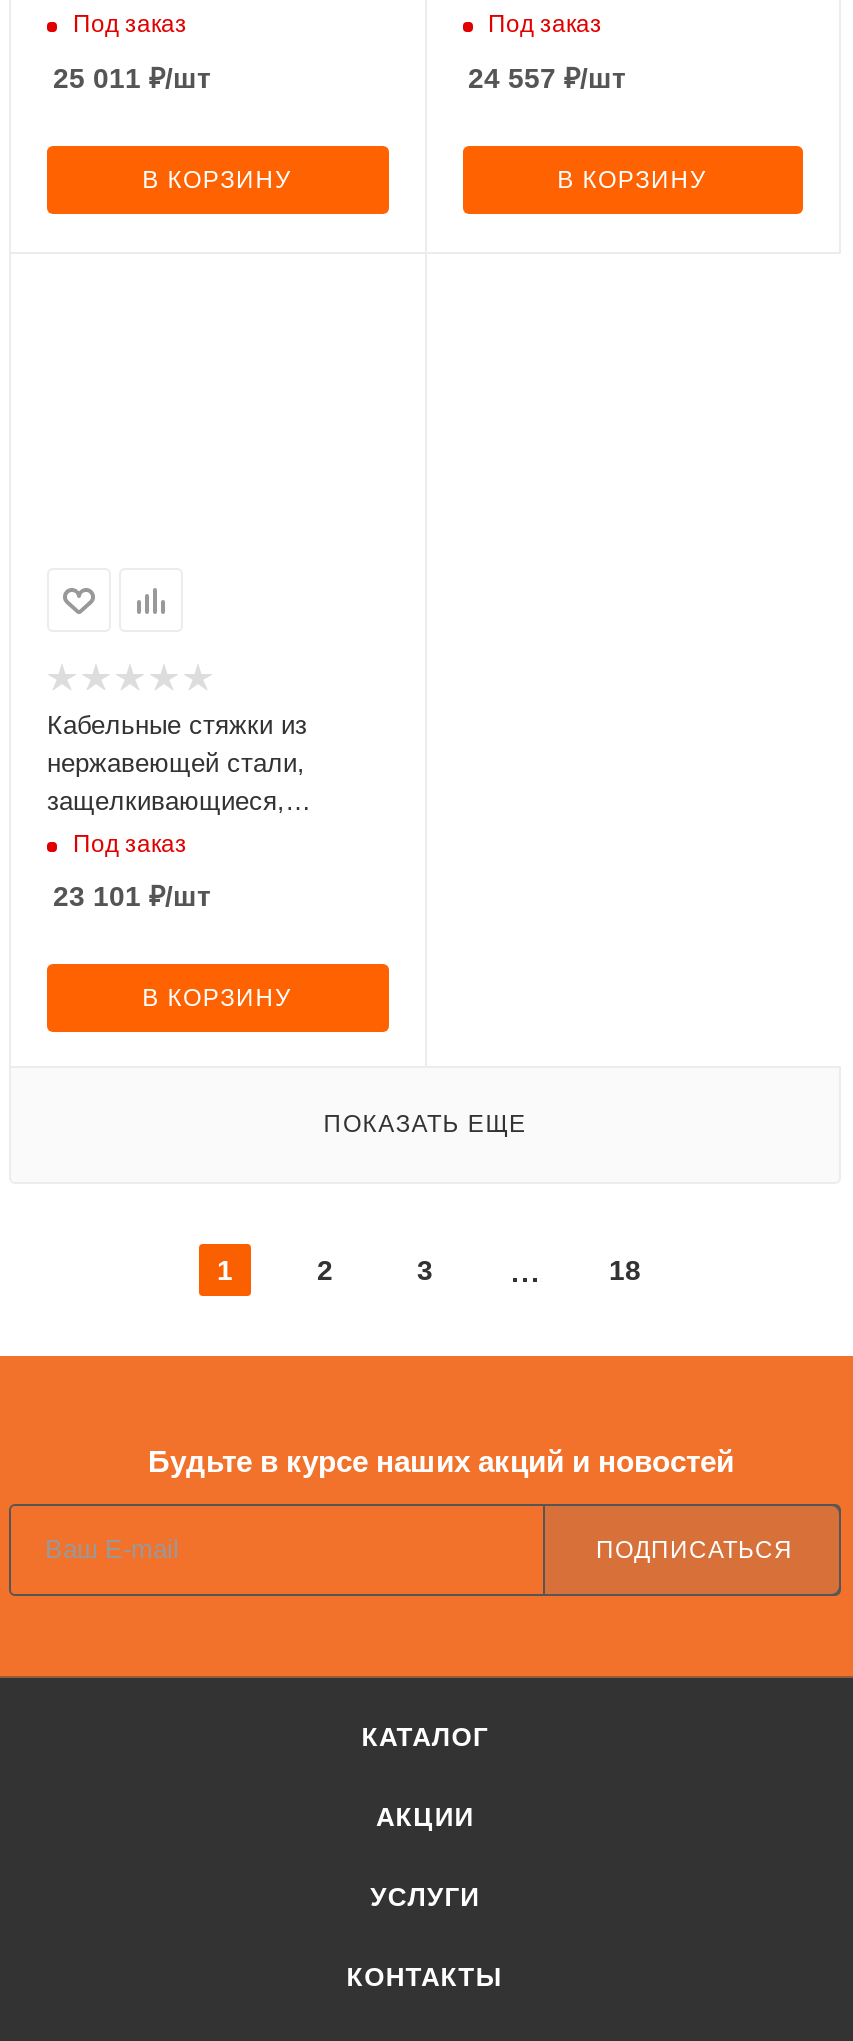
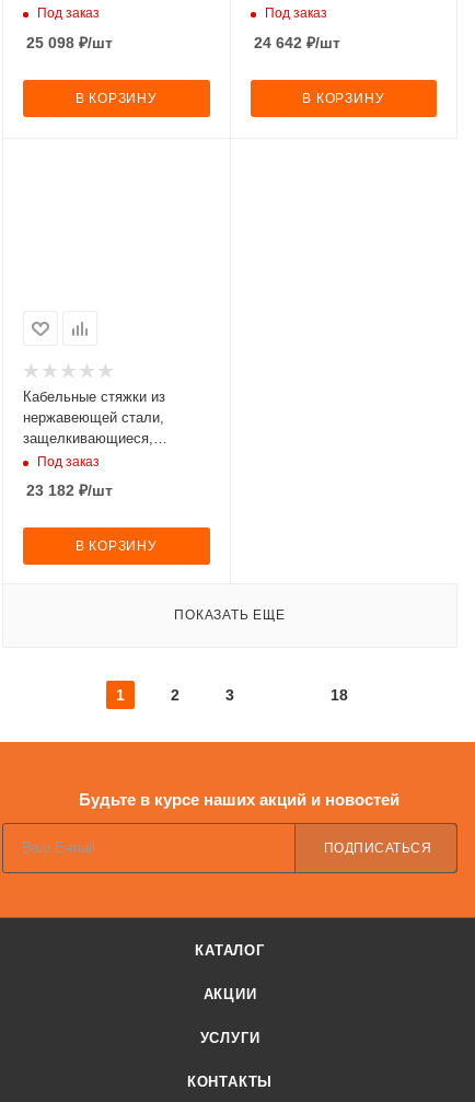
- 25 011 ₽/шт
+ 25 098 ₽/шт

- 24 557 ₽/шт
+ 24 642 ₽/шт

- 23 101 ₽/шт
+ 23 182 ₽/шт
